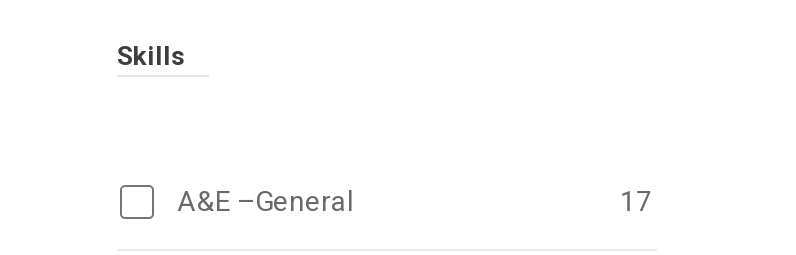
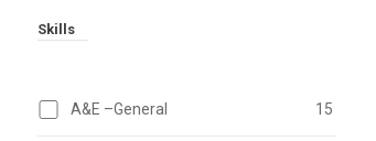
- 17
+ 15
